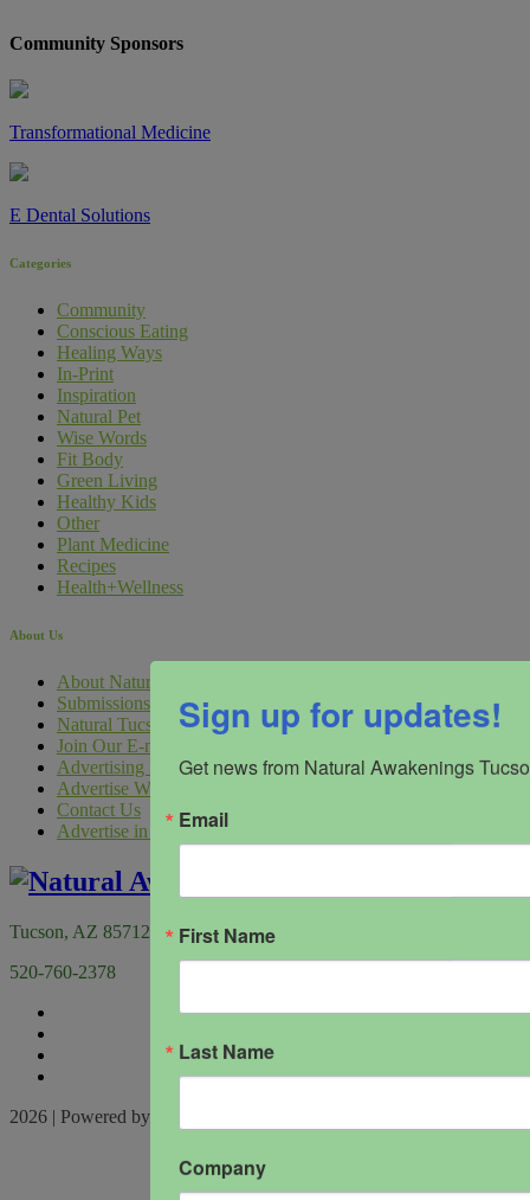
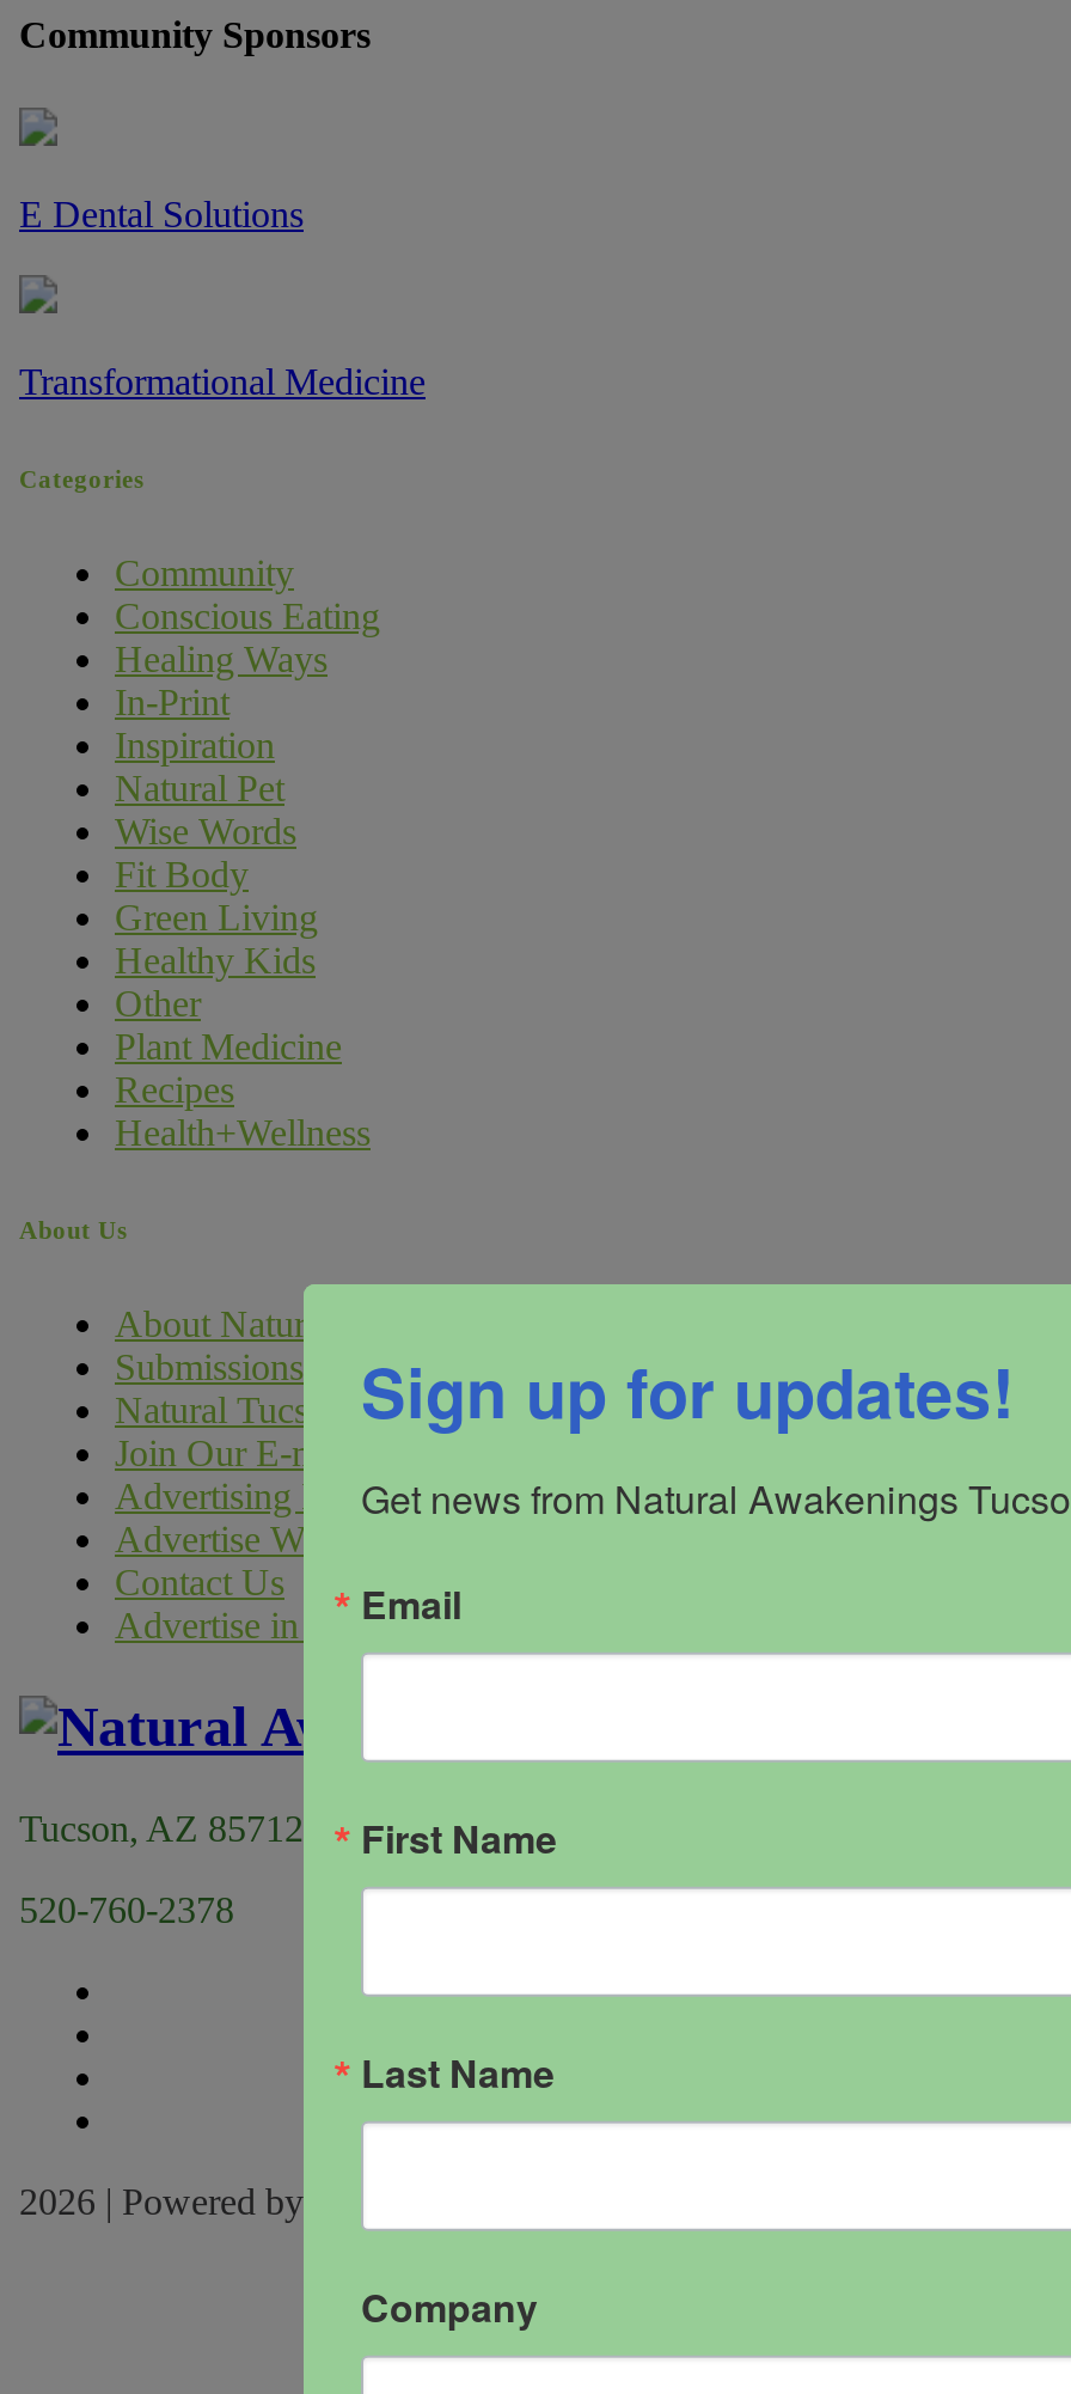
moved down: Transformational Medicine

moved up: E Dental Solutions
